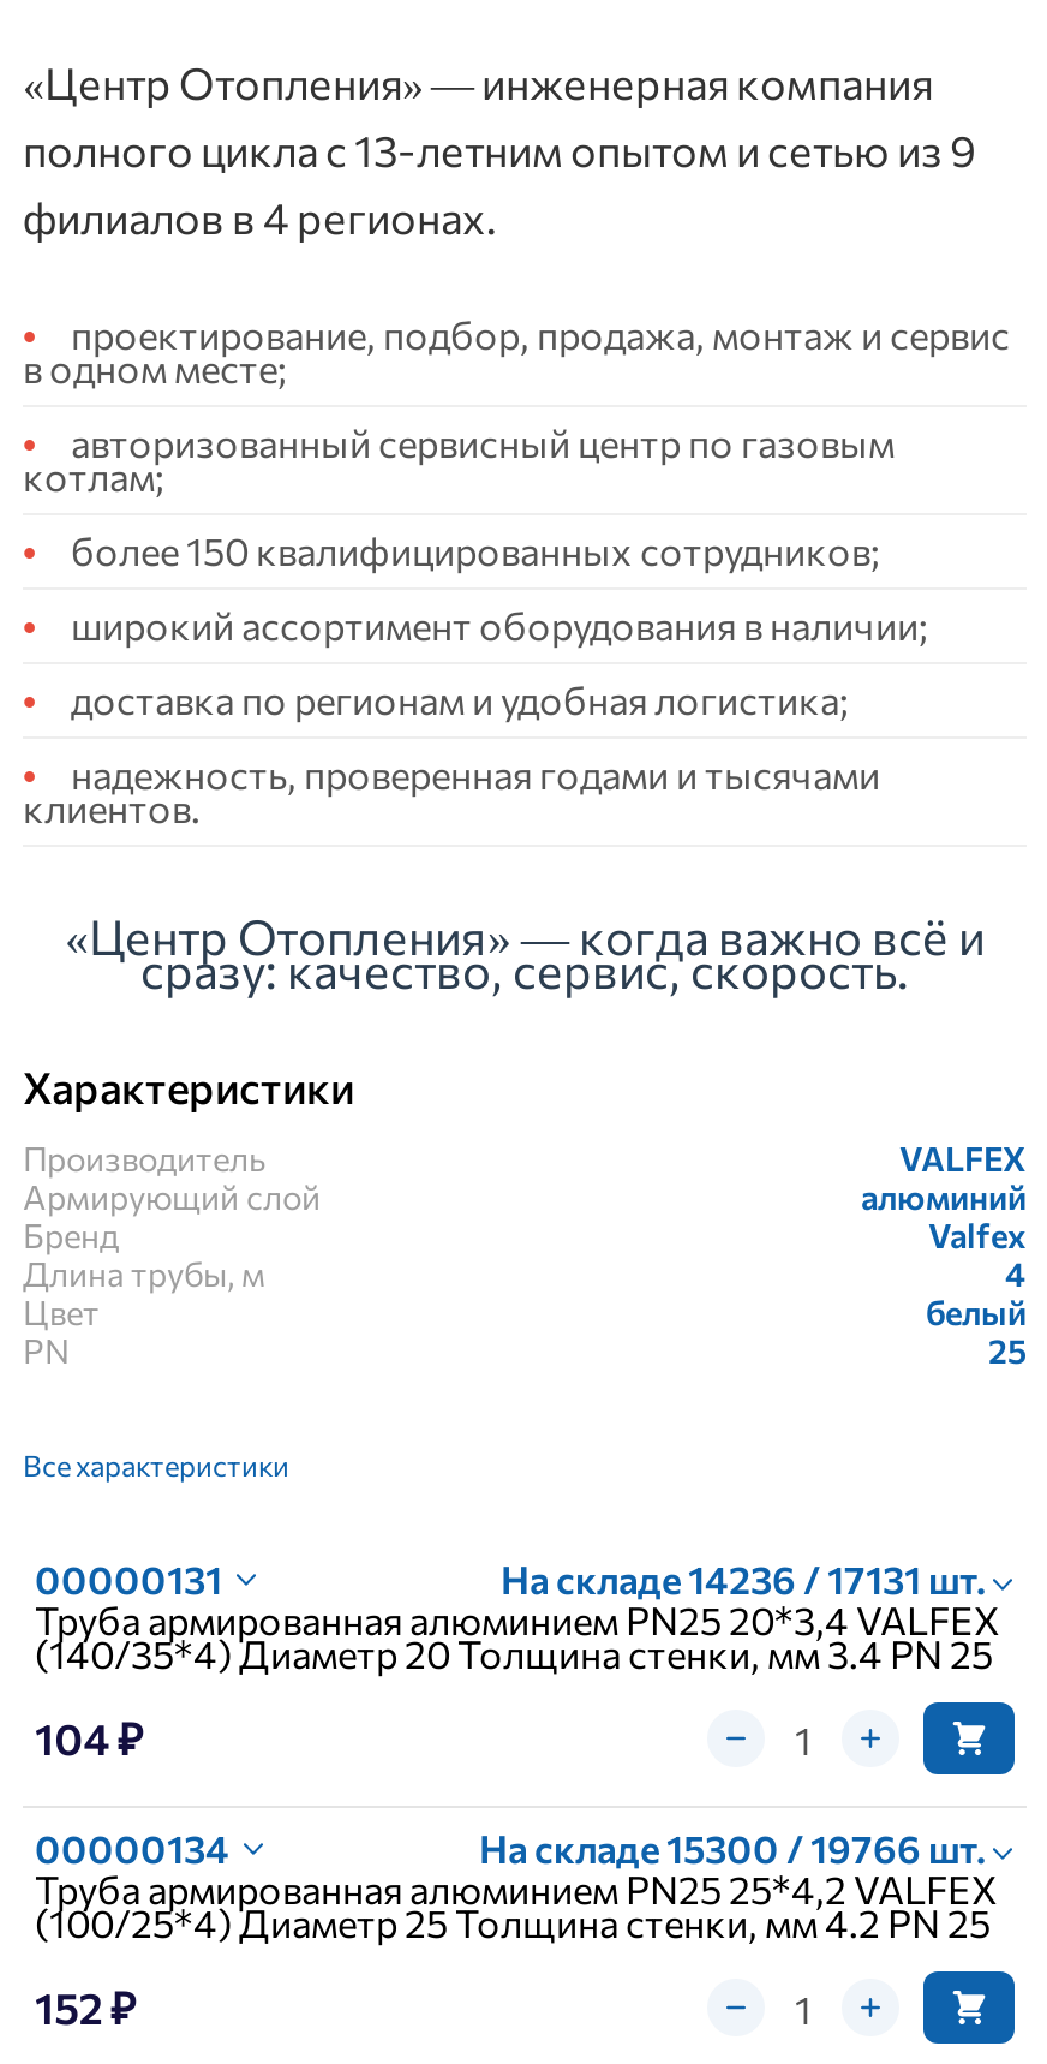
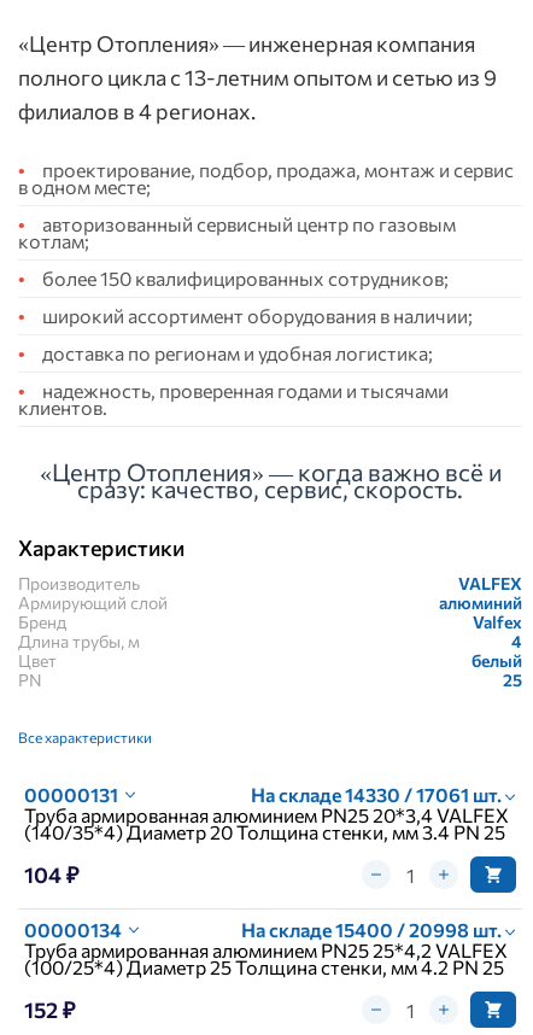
- На складе 14236 / 17131 шт.
+ На складе 14330 / 17061 шт.

- На складе 15300 / 19766 шт.
+ На складе 15400 / 20998 шт.
